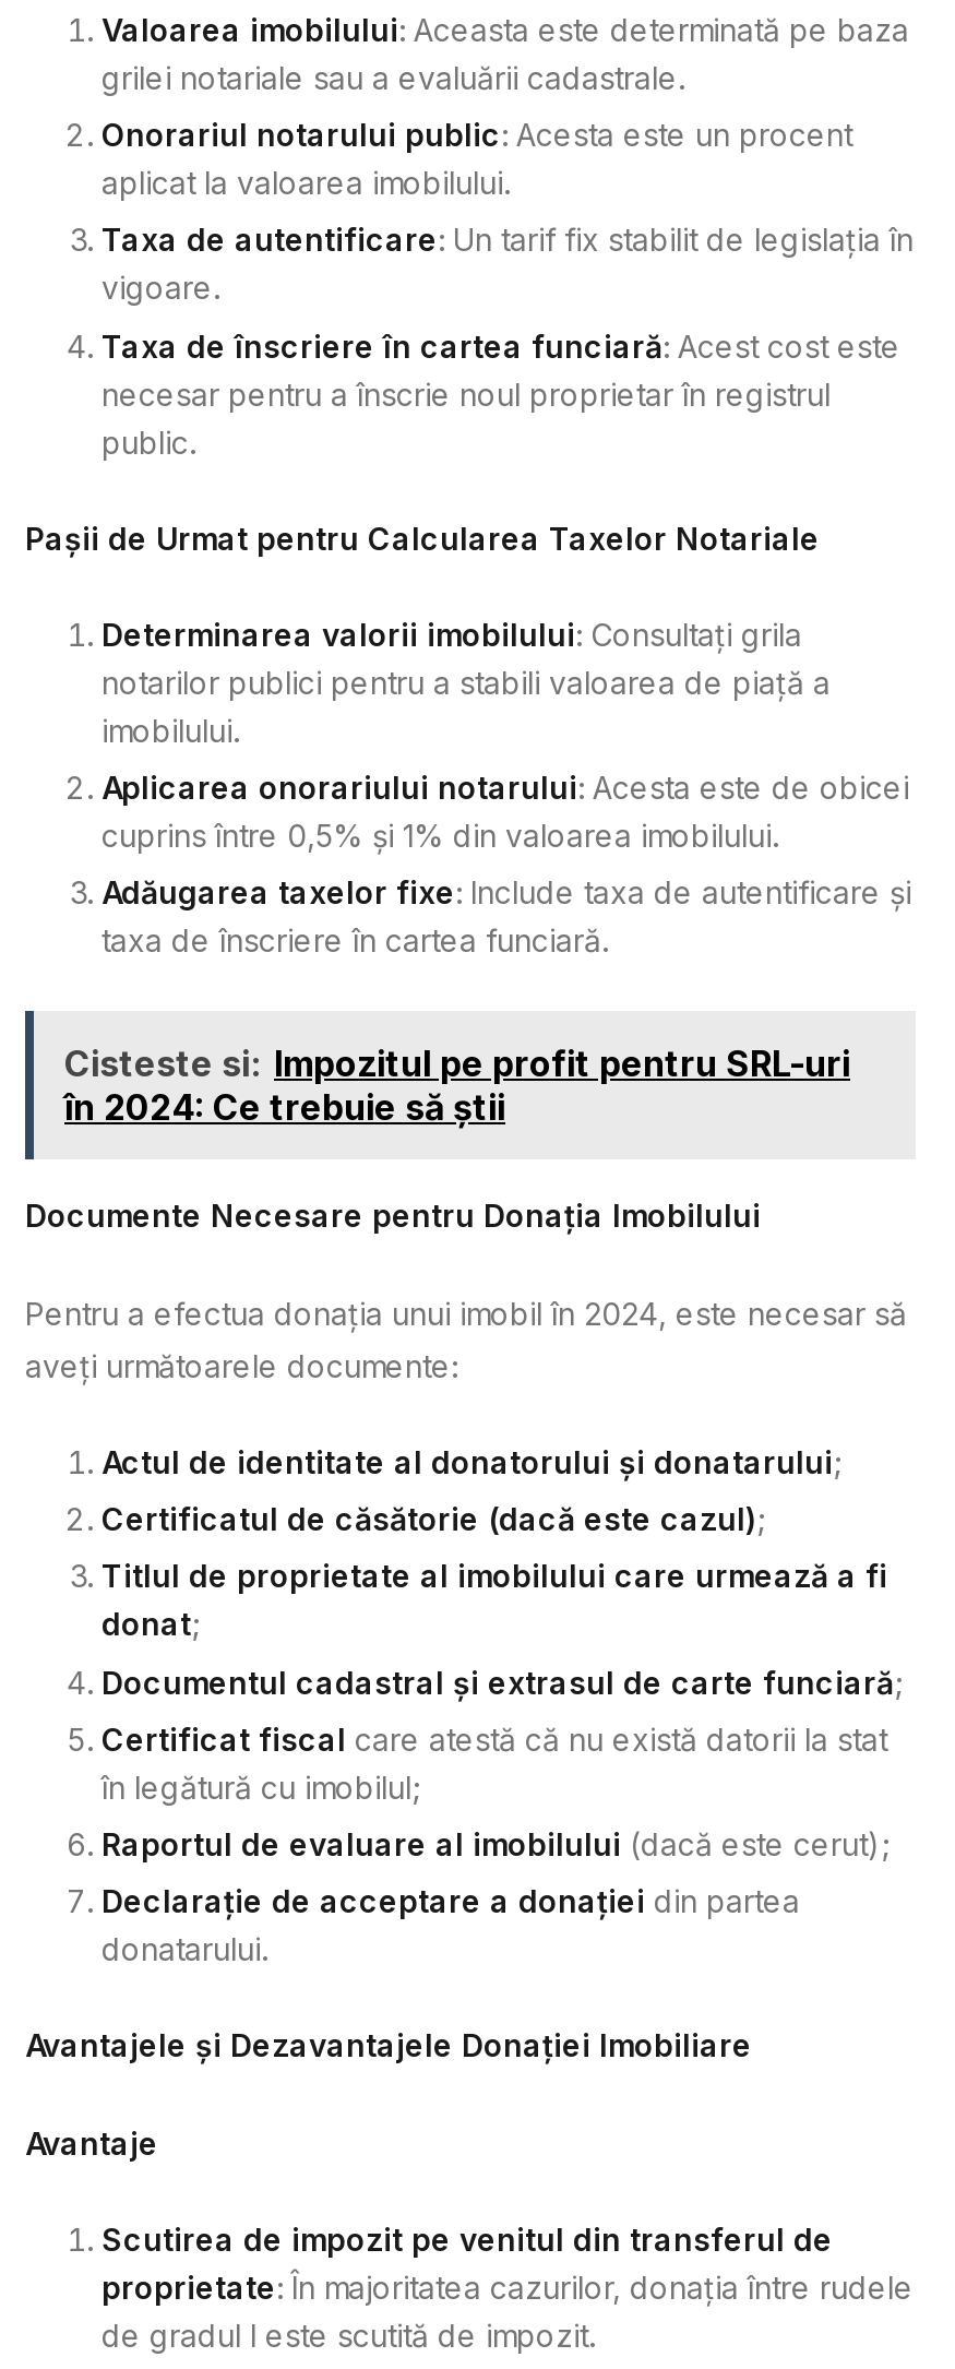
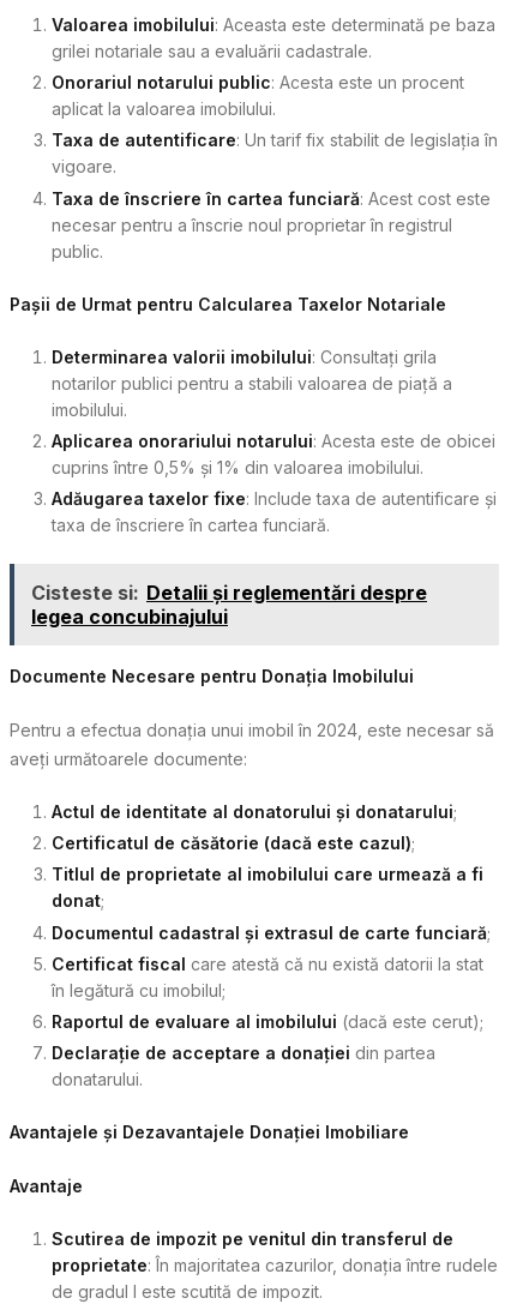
- Cisteste si: Impozitul pe profit pentru SRL-uri
- în 2024: Ce trebuie să știi
+ Cisteste si: Detalii și reglementări despre
+ legea concubinajului
